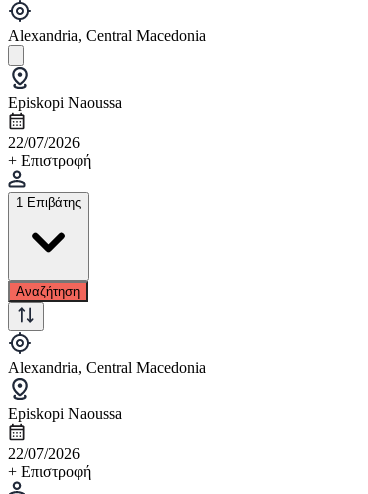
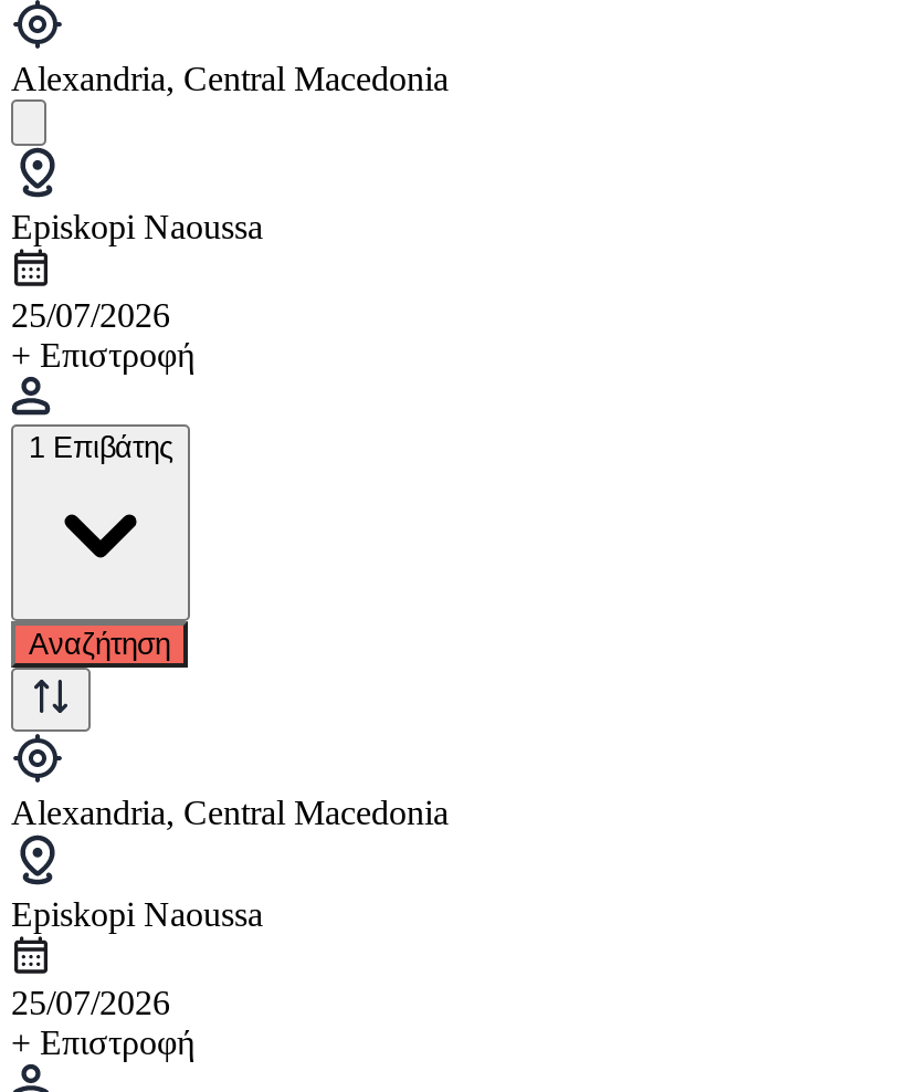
- 22/07/2026
+ 25/07/2026

- 22/07/2026
+ 25/07/2026
